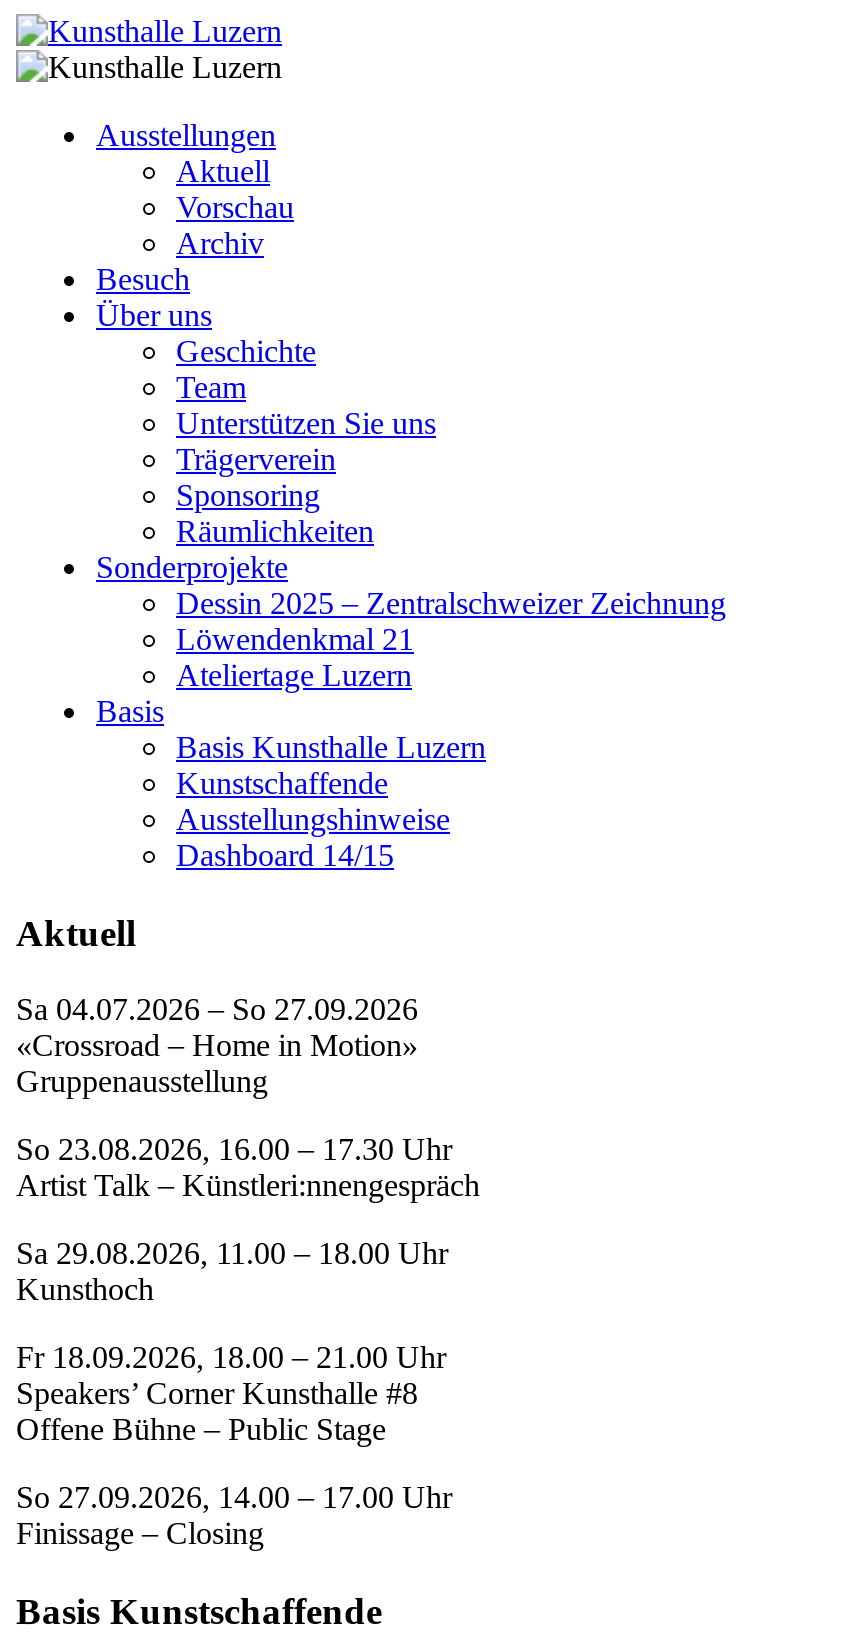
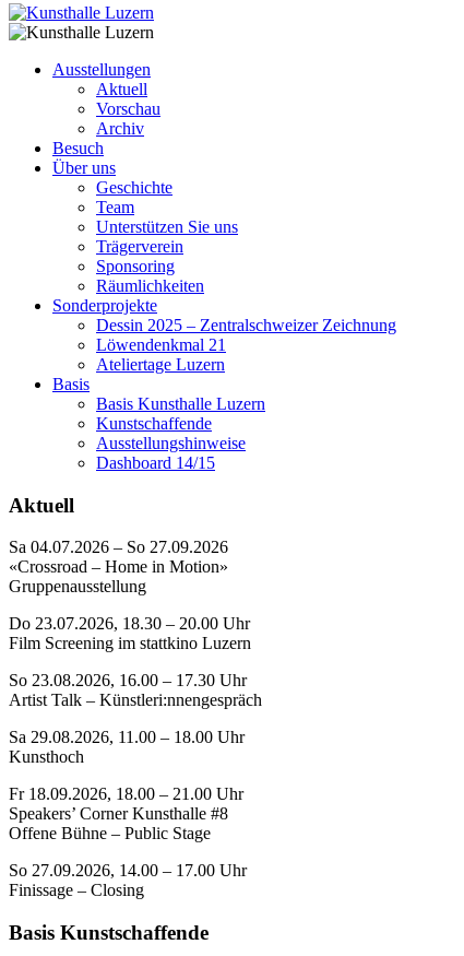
+ Do 23.07.2026, 18.30 – 20.00 Uhr
+ Film Screening im stattkino Luzern
